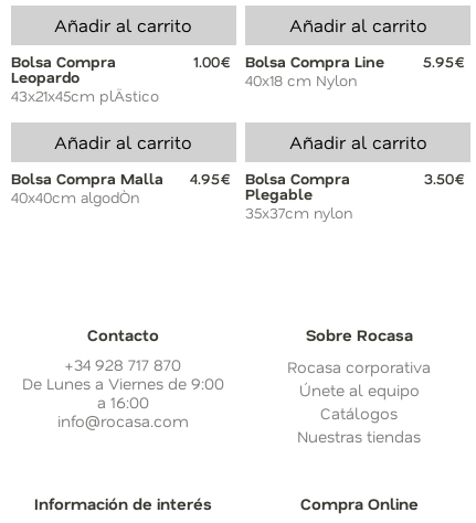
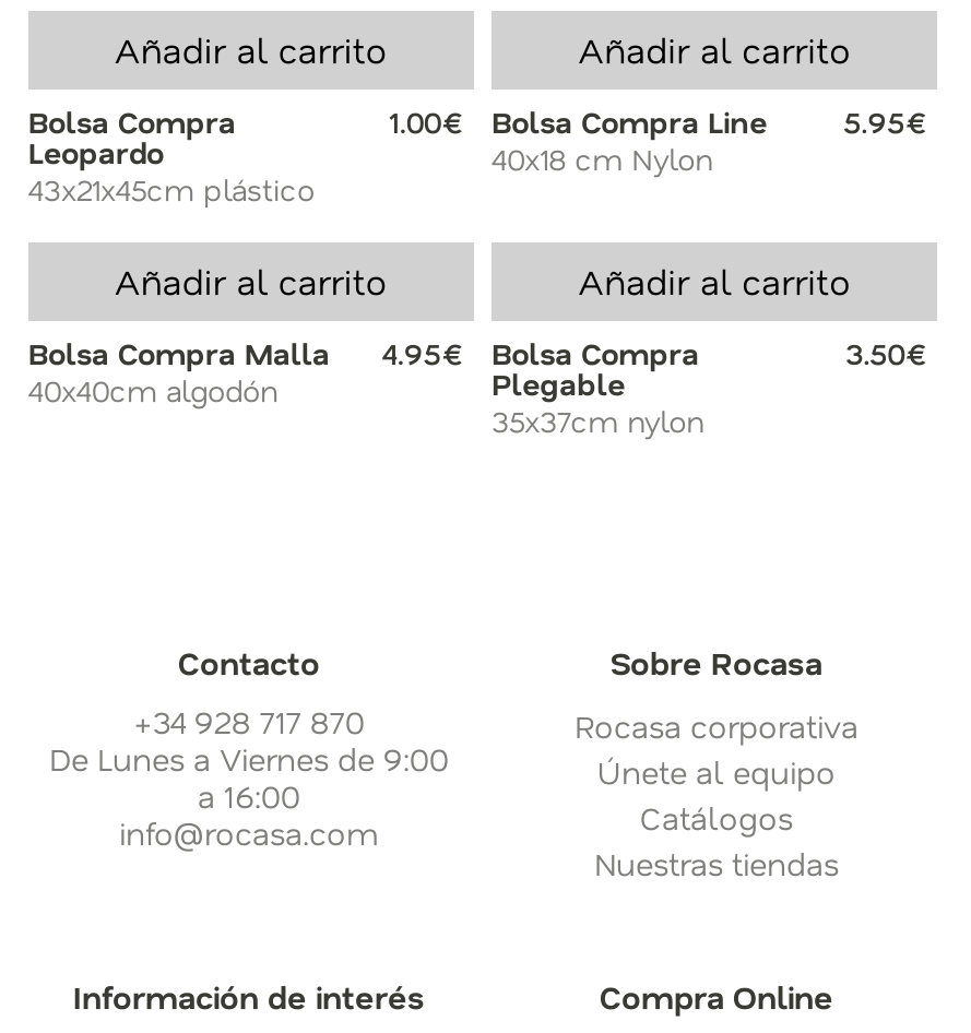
- 43x21x45cm plÄstico
+ 43x21x45cm plástico

- 40x40cm algodÒn
+ 40x40cm algodón
